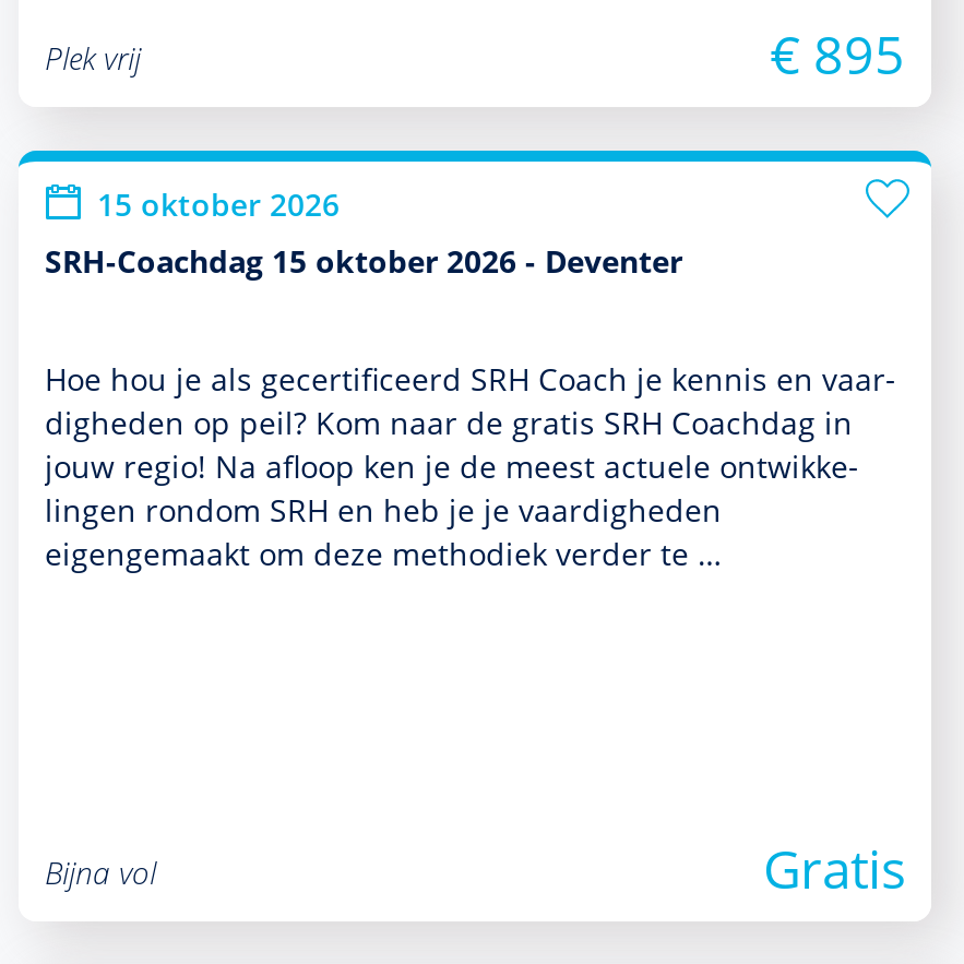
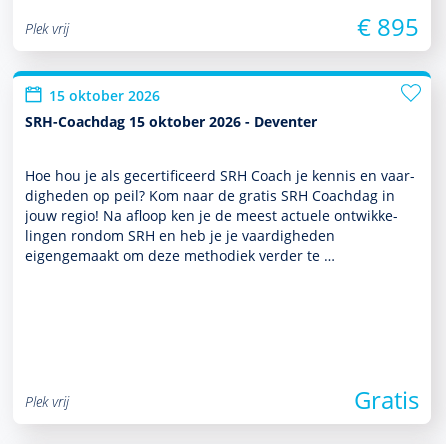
- Bijna vol
+ Plek vrij
